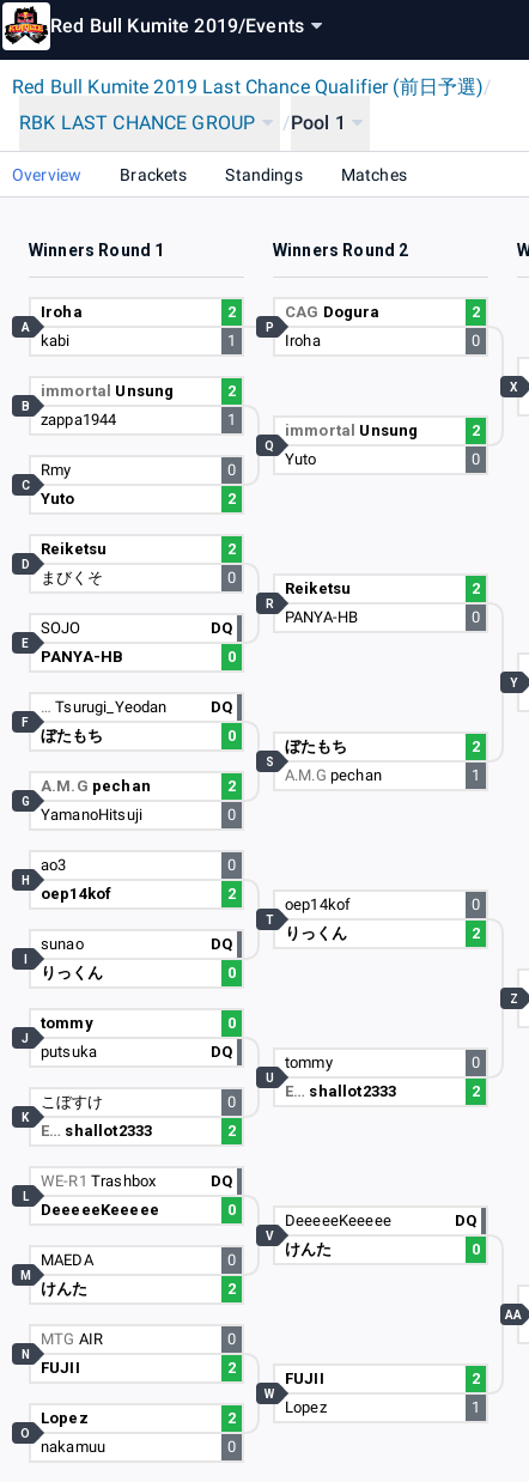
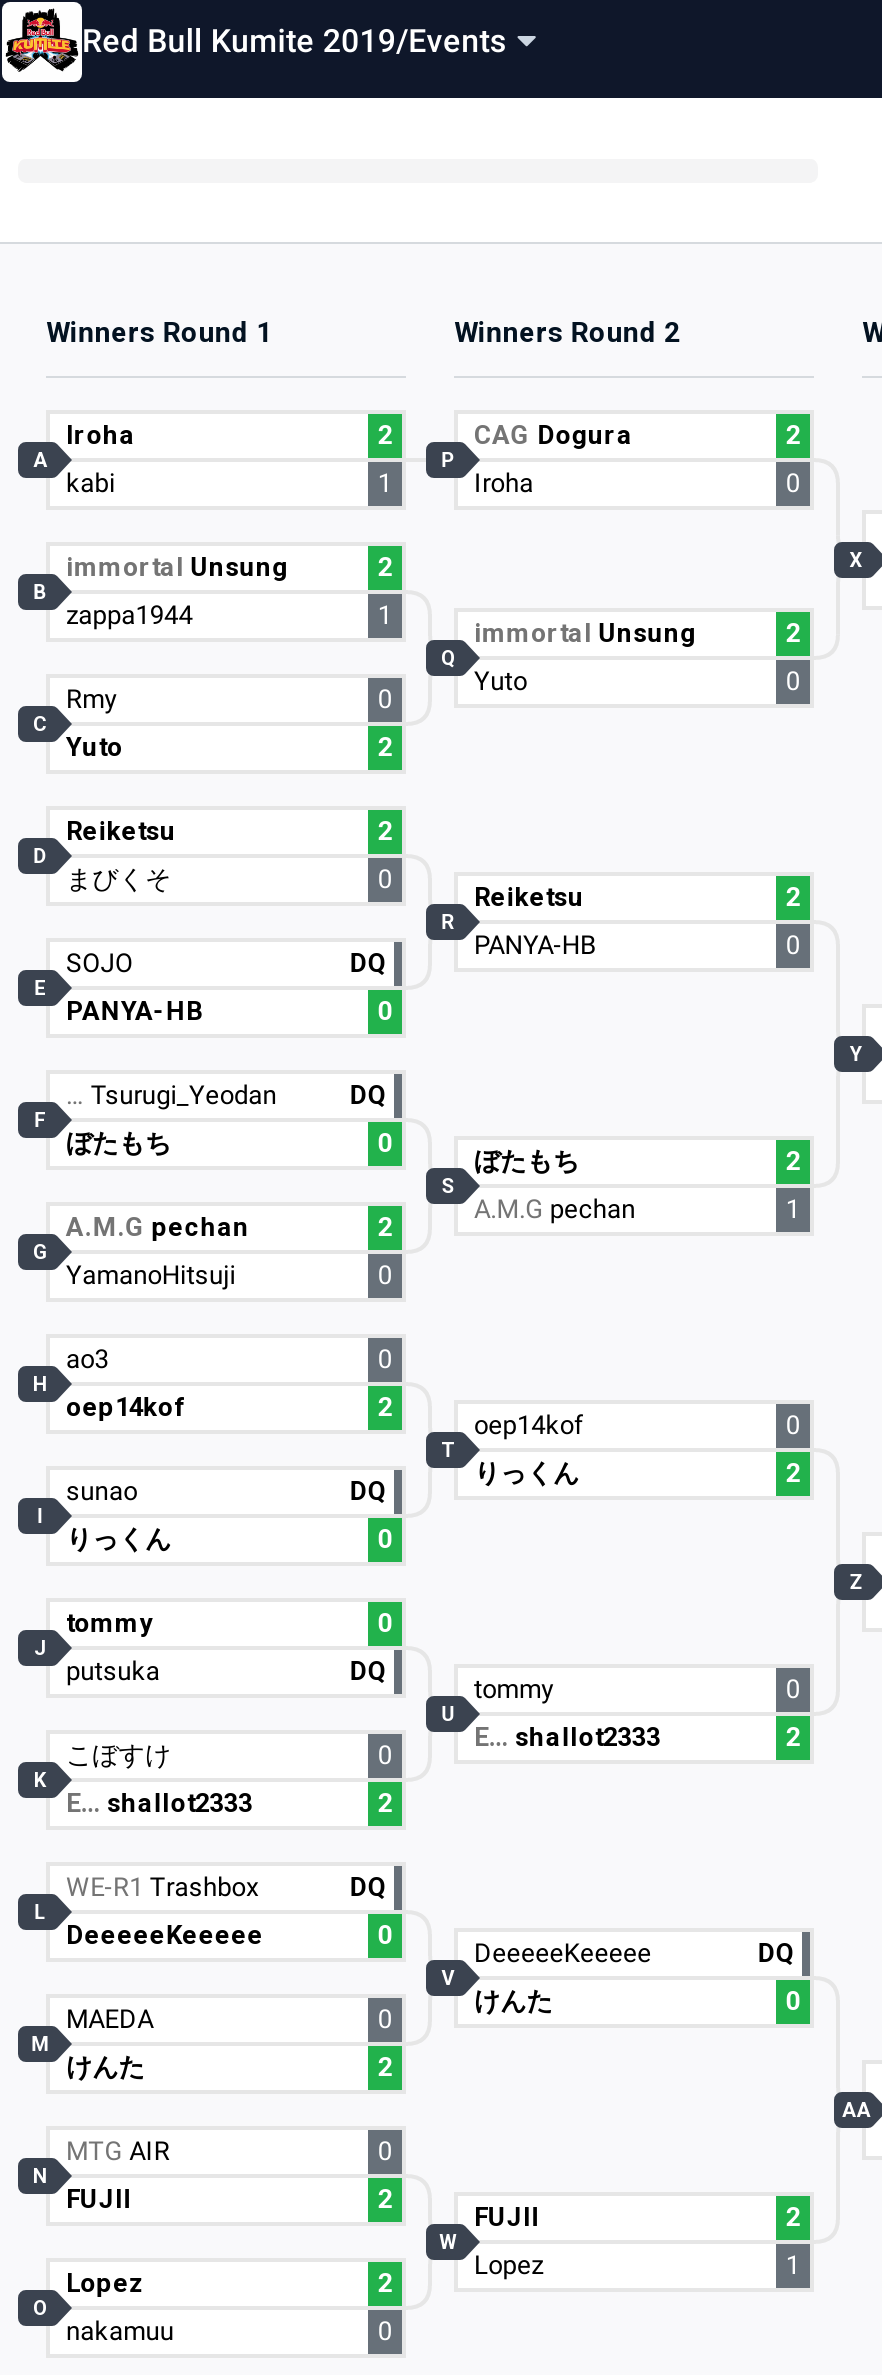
- Red Bull Kumite 2019 Last Chance Qualifier (前日予選) /
- RBK LAST CHANCE GROUP
- / Pool 1
- Overview
- Brackets
- Standings
- Matches
